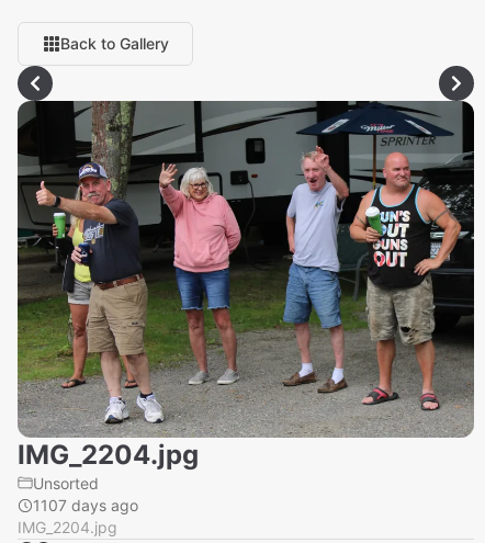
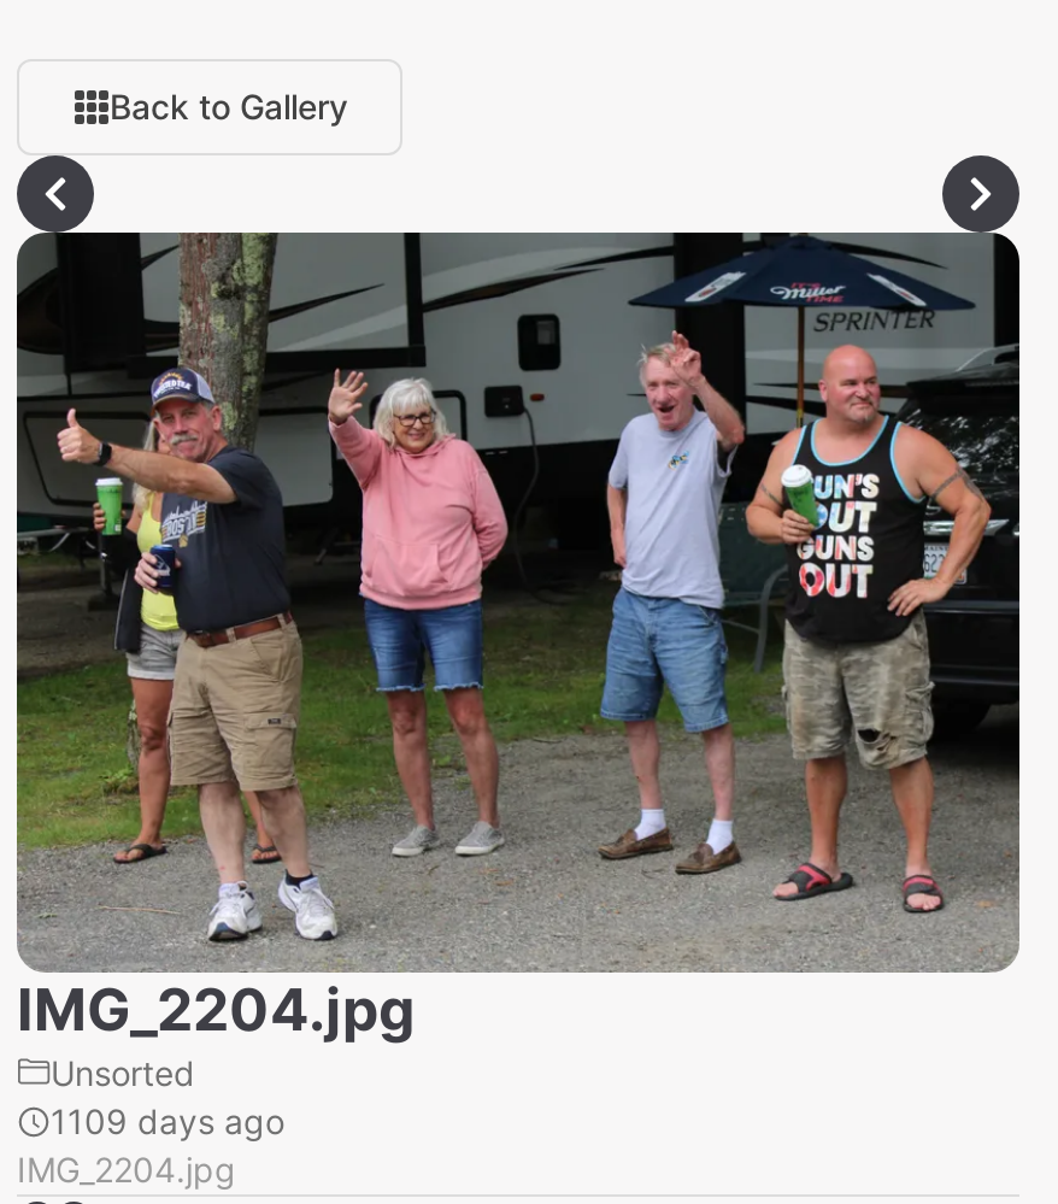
- 1107 days ago
+ 1109 days ago
